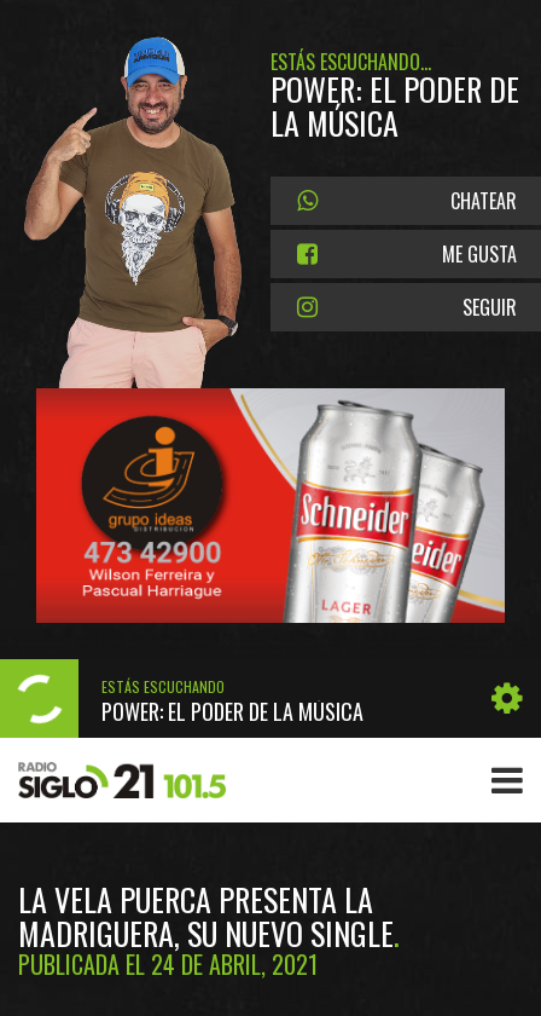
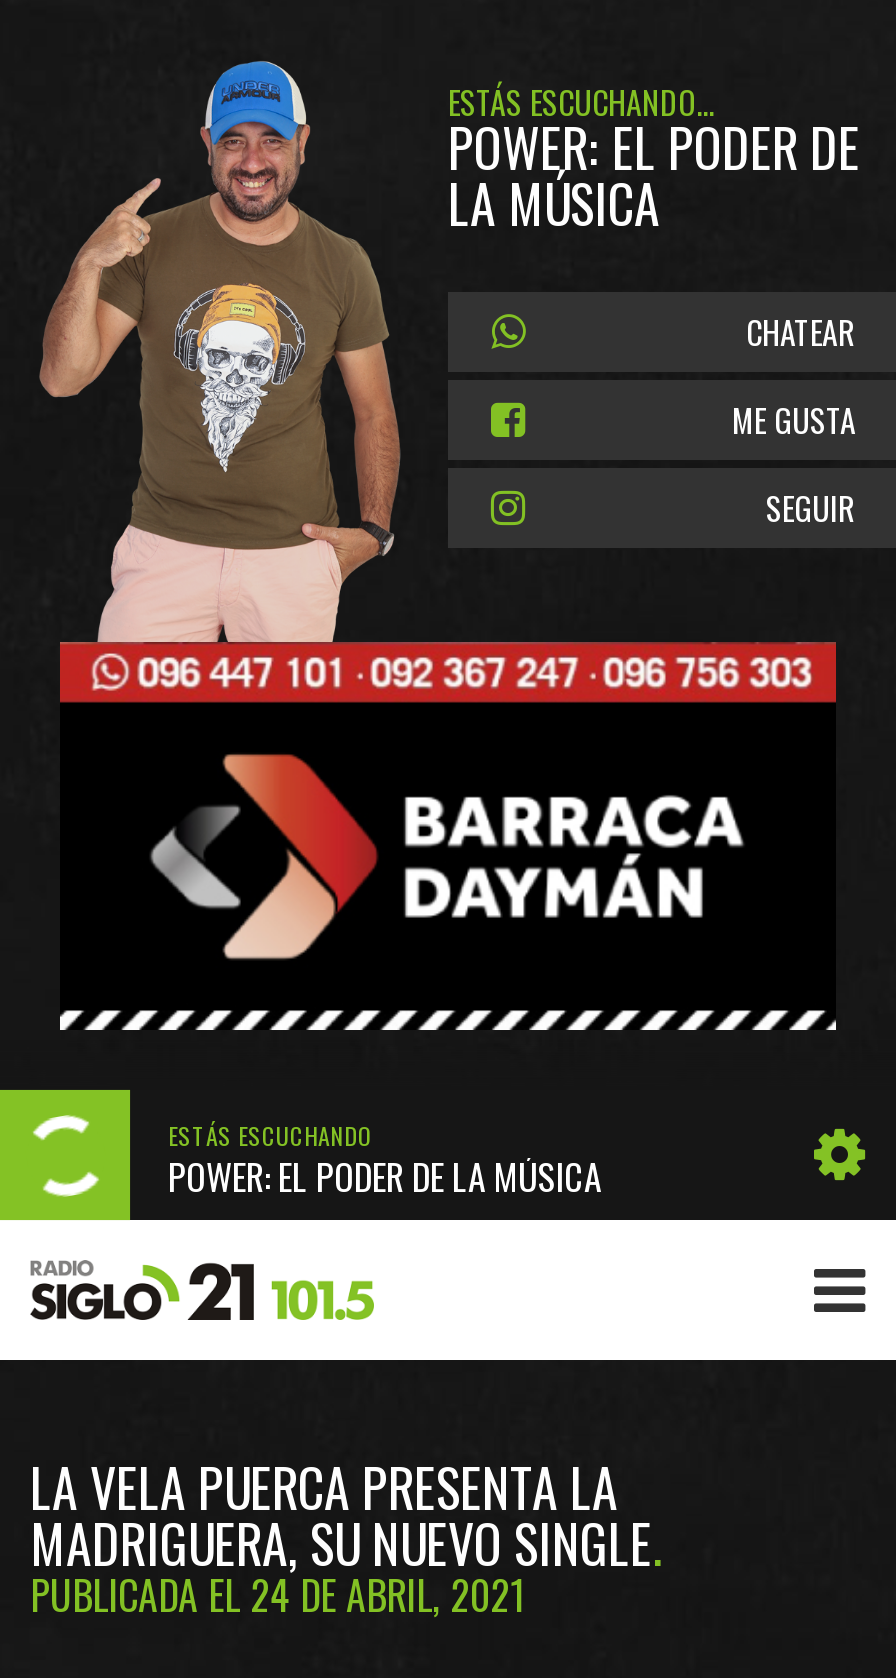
- [image]
+ [image]
